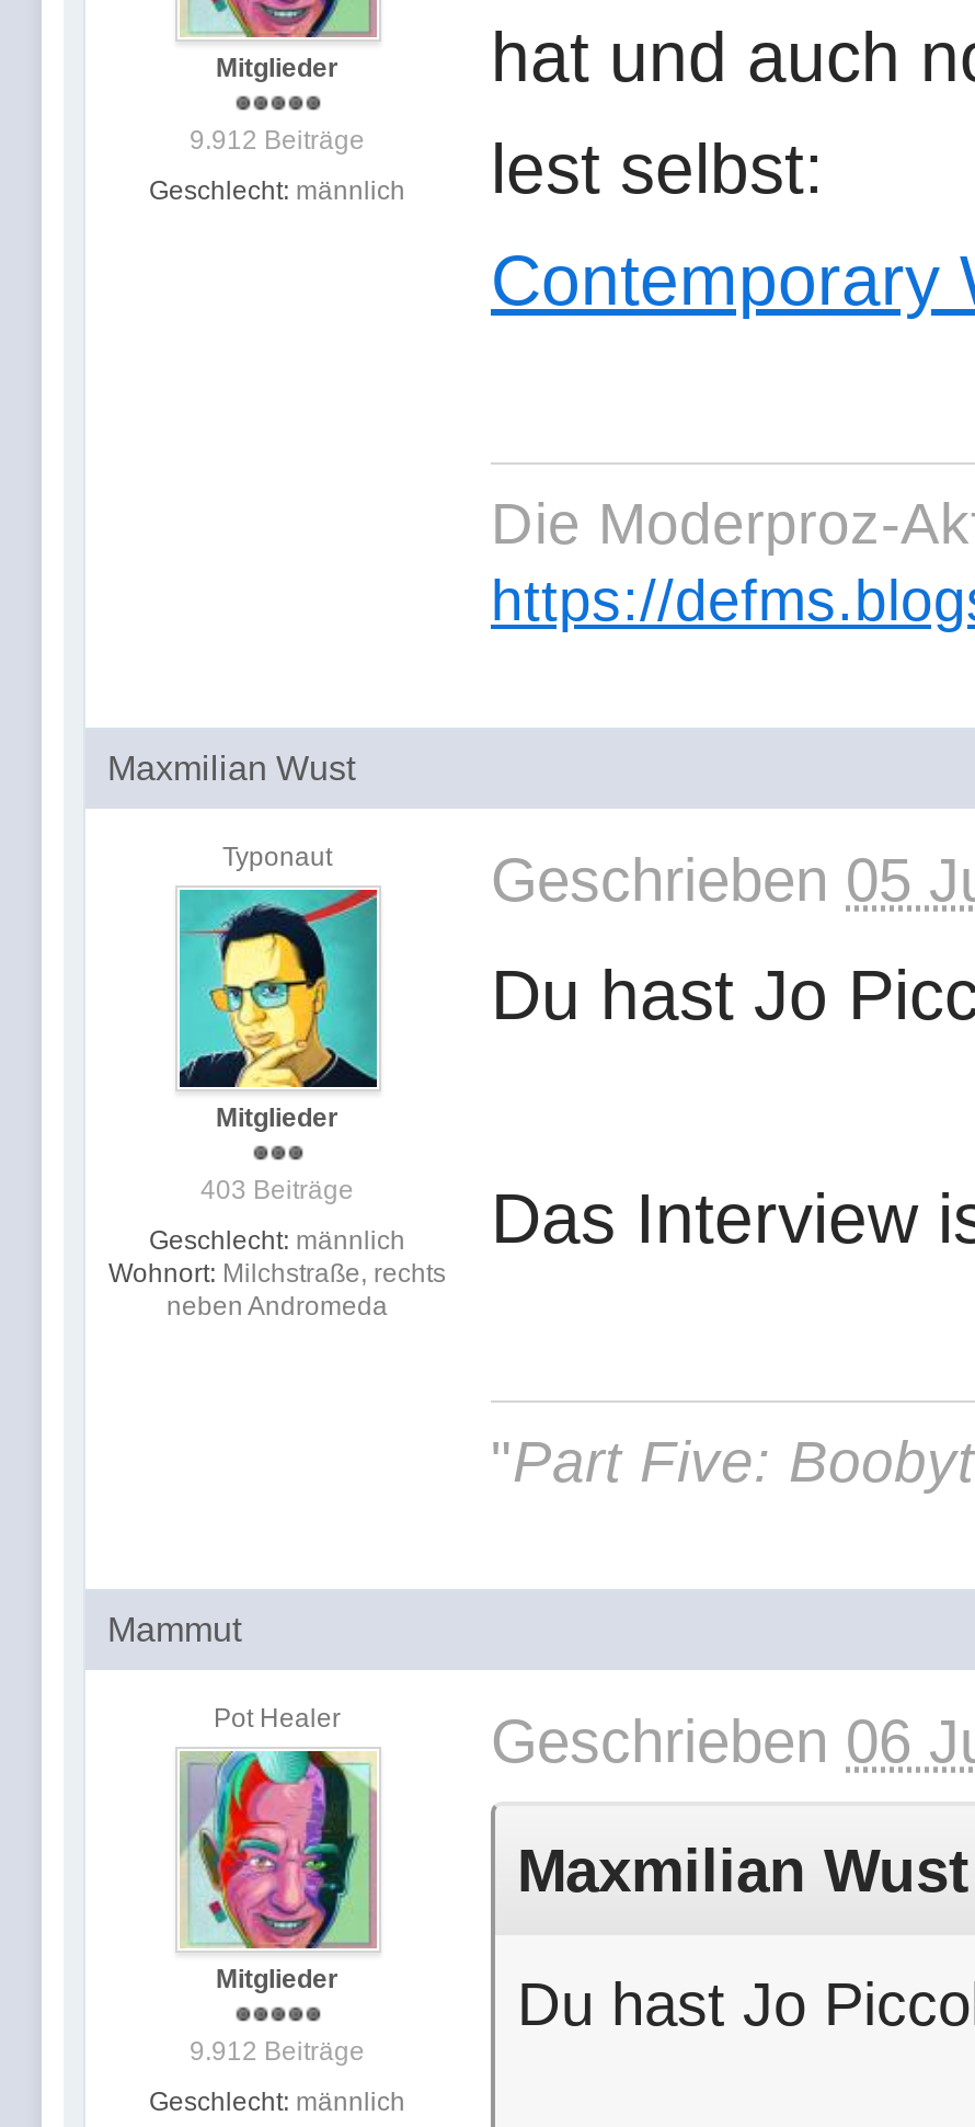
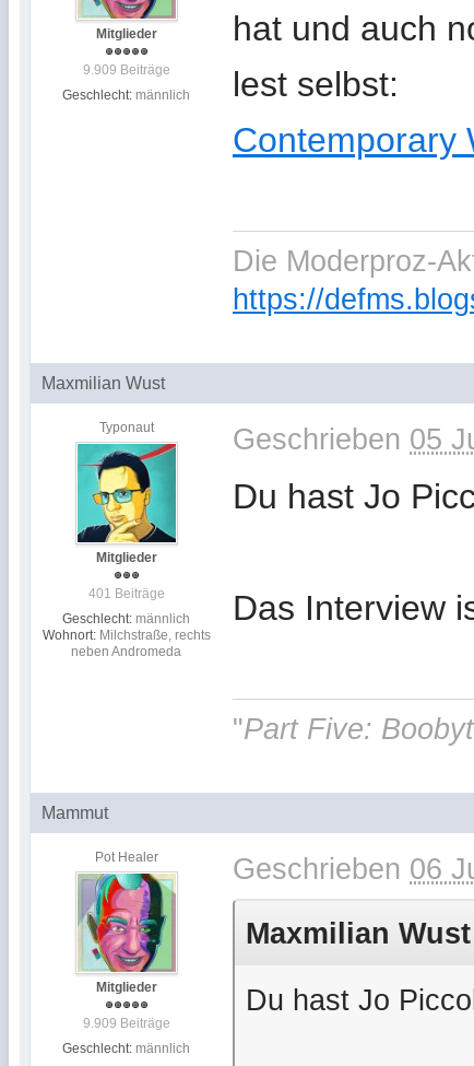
- 9.912 Beiträge
+ 9.909 Beiträge

- 403 Beiträge
+ 401 Beiträge

- 9.912 Beiträge
+ 9.909 Beiträge
